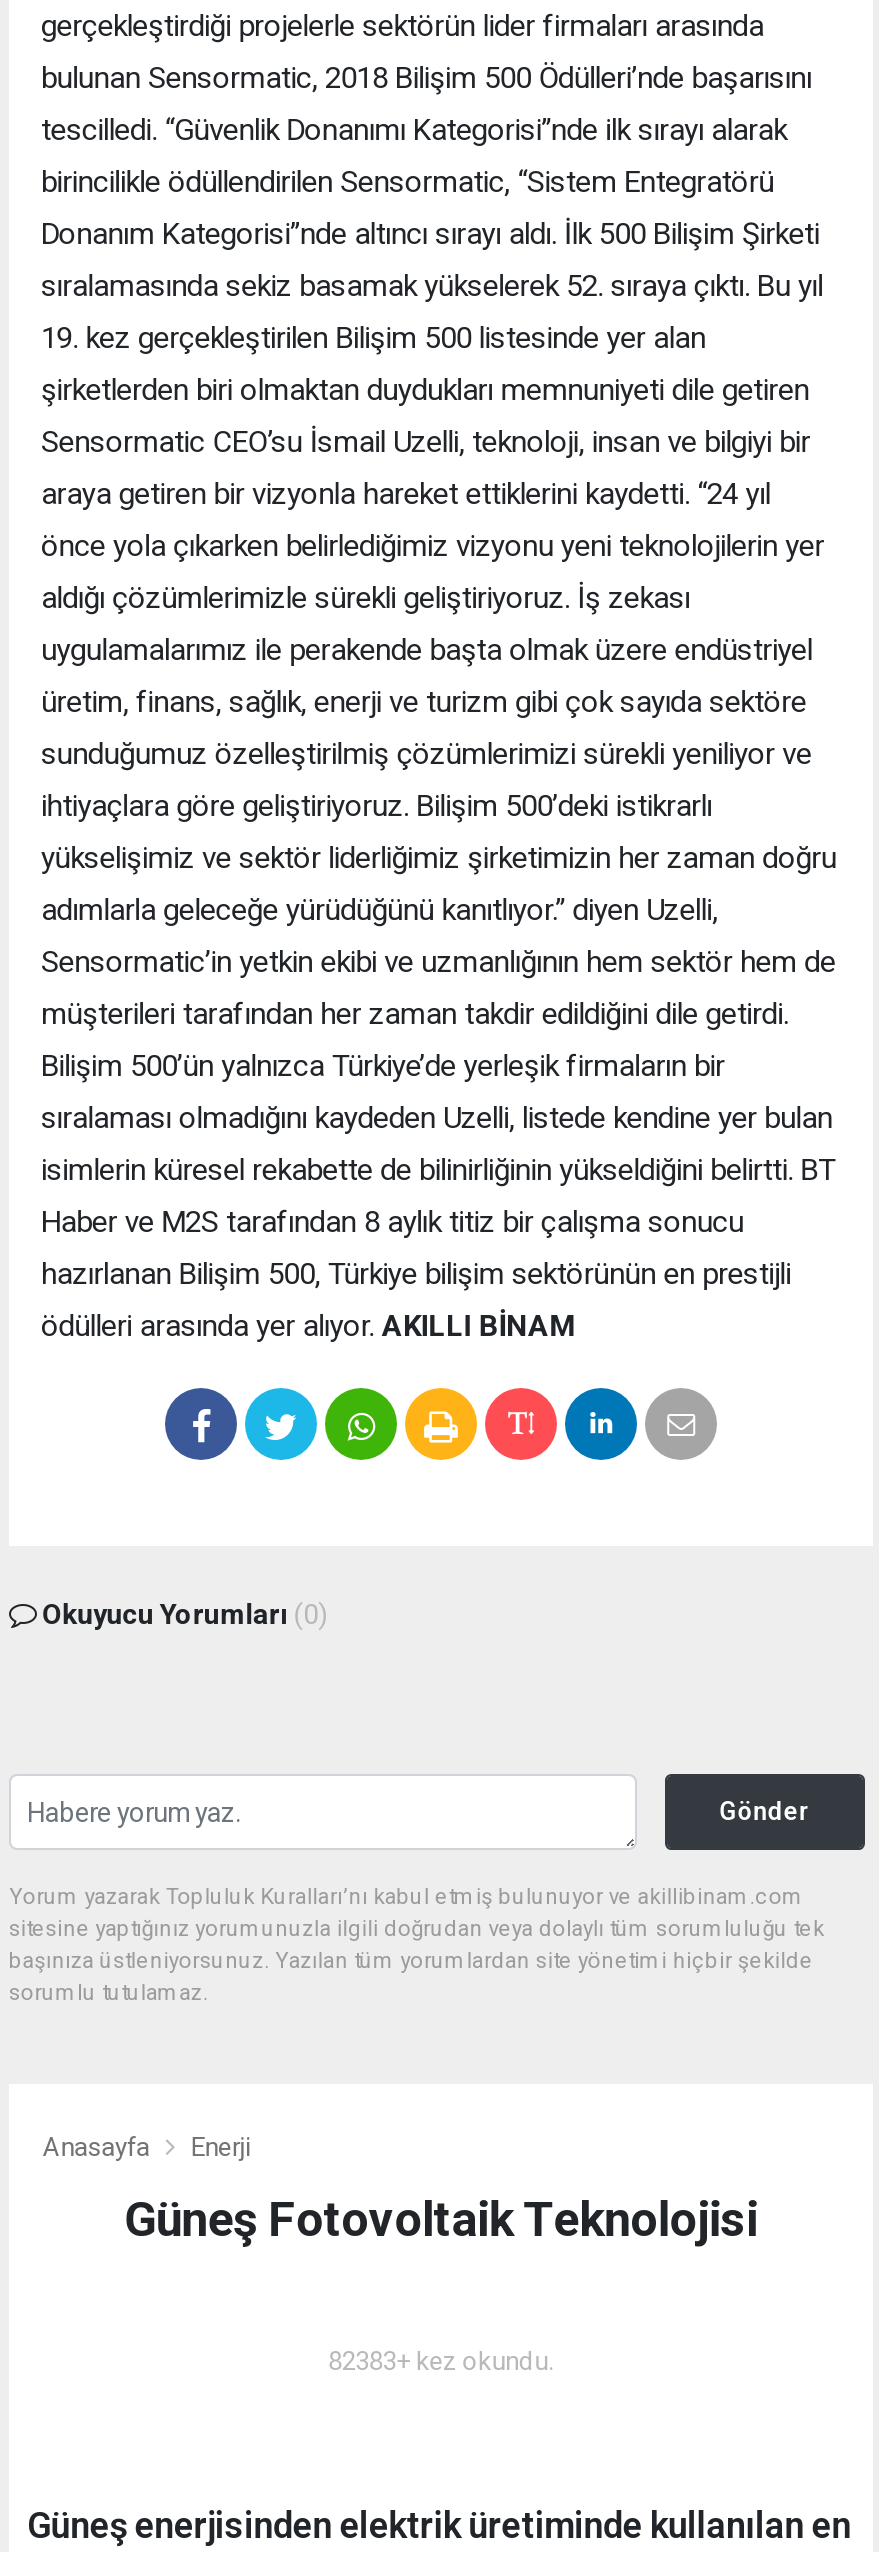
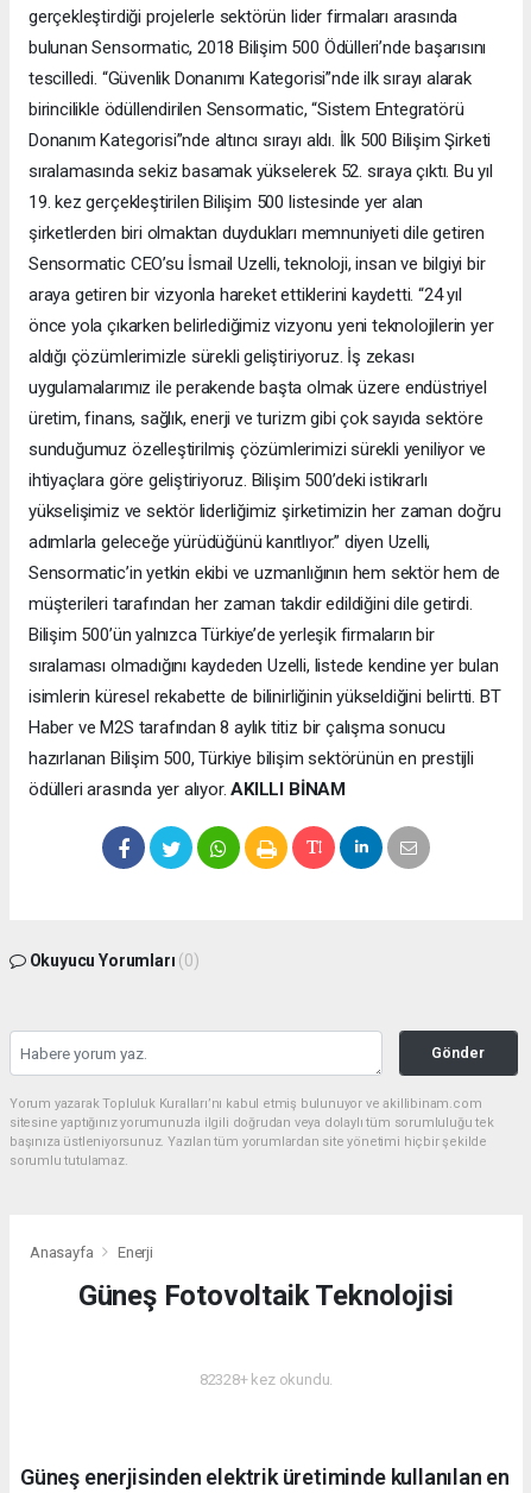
- 82383+ kez okundu.
+ 82328+ kez okundu.
